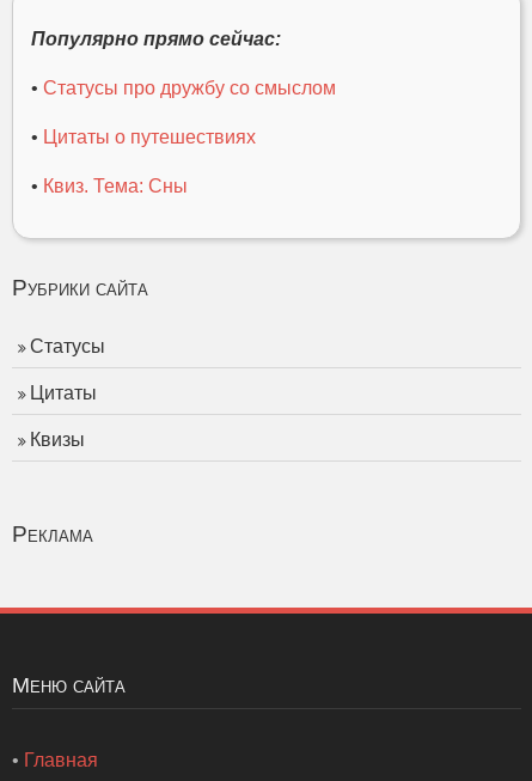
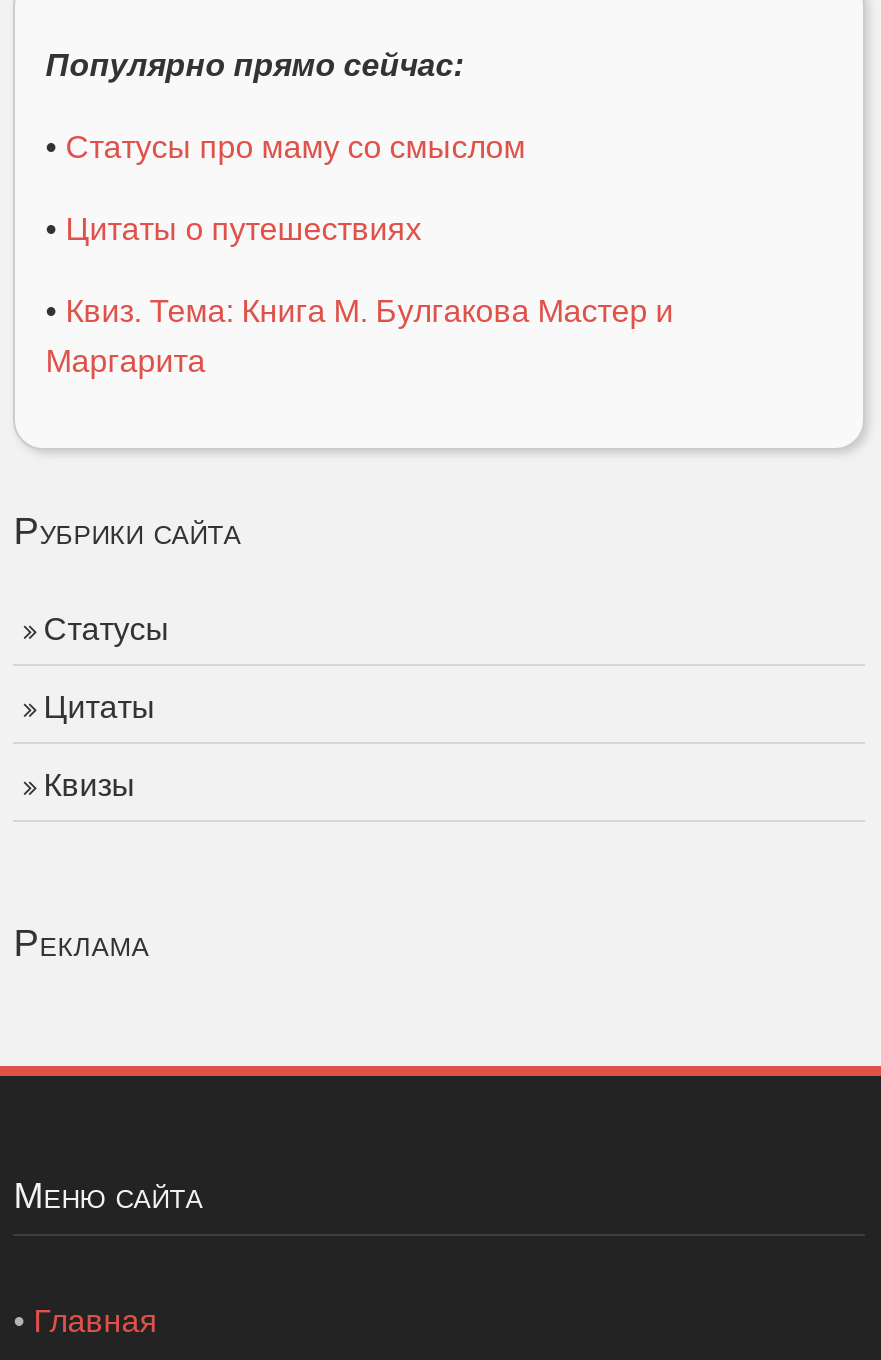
- • Статусы про дружбу со смыслом
+ • Статусы про маму со смыслом

- • Квиз. Тема: Сны
+ • Квиз. Тема: Книга М. Булгакова Мастер и
+ Маргарита
